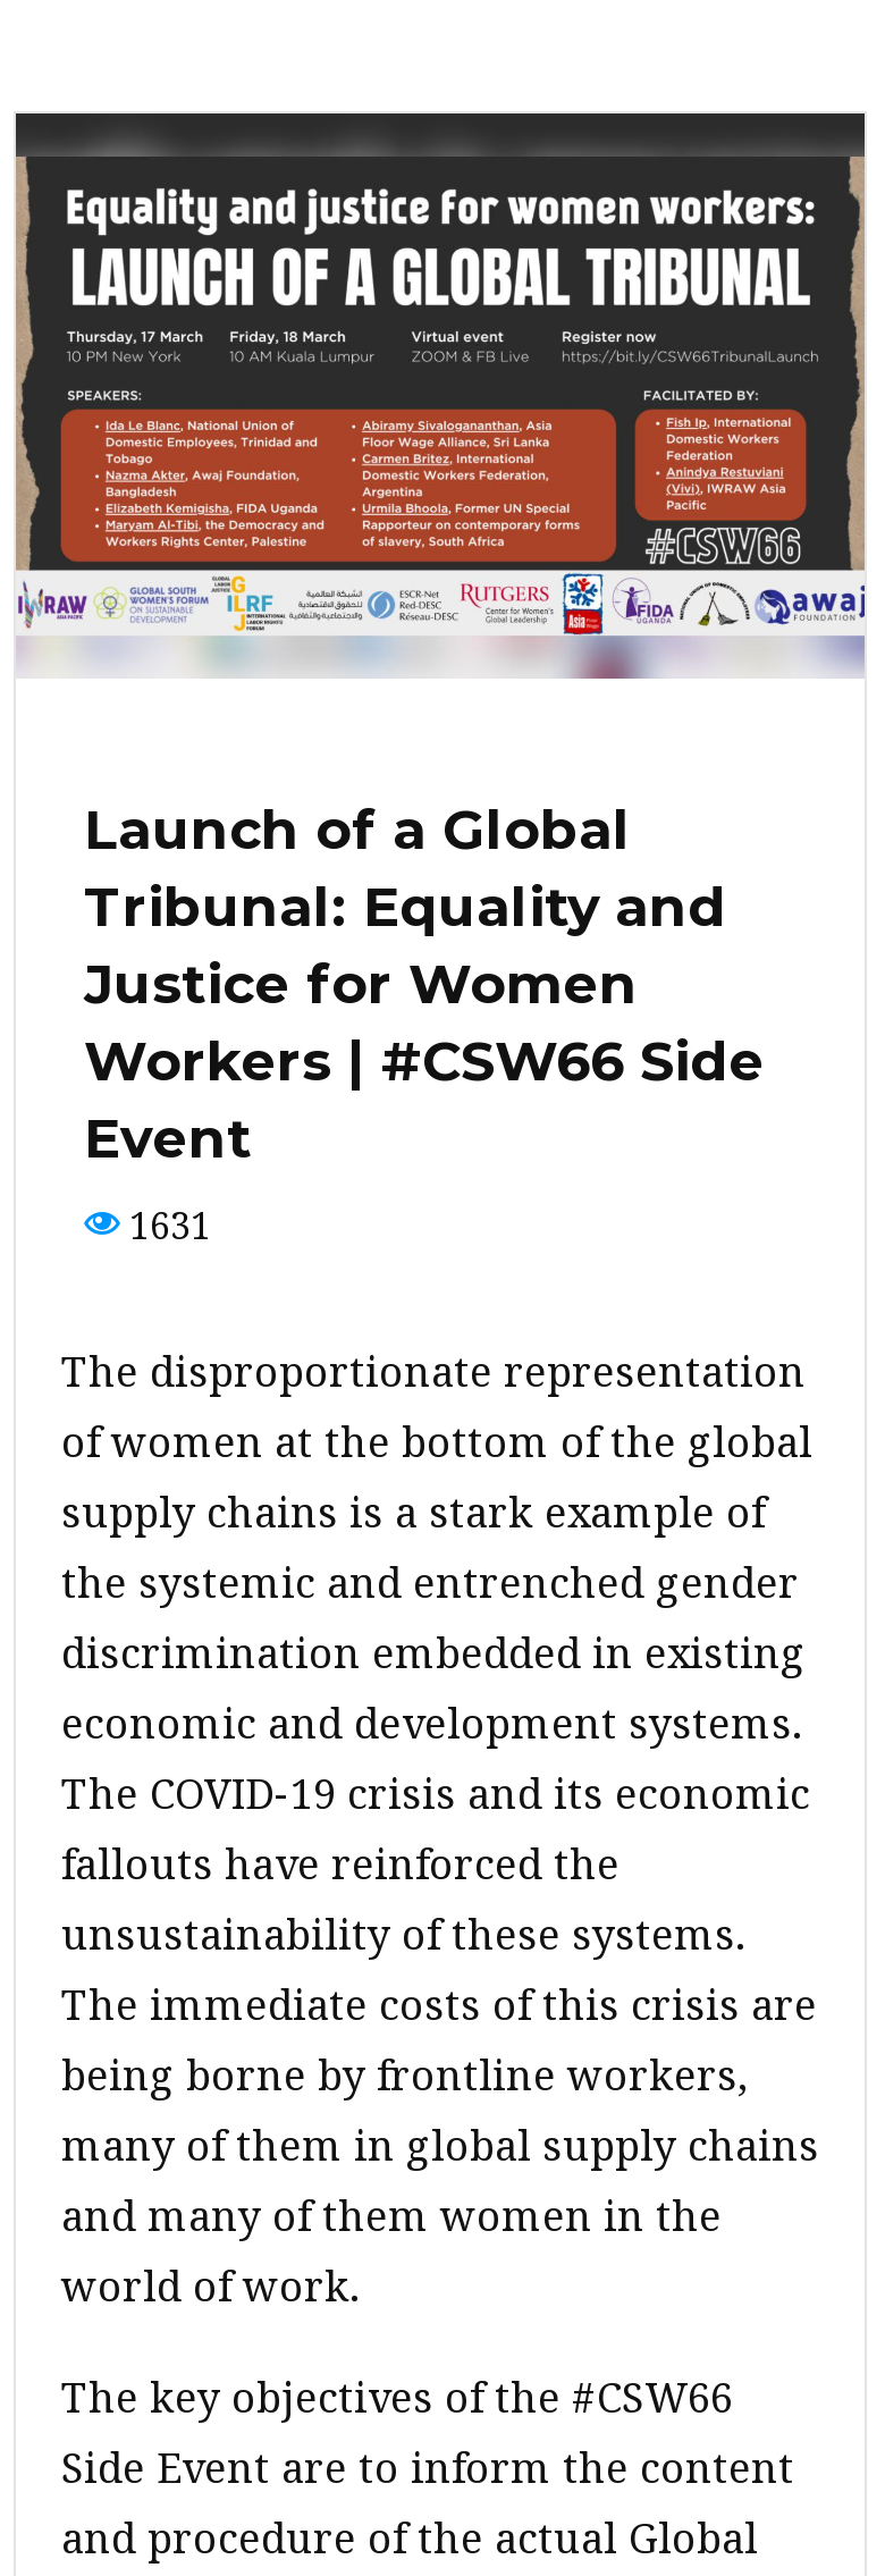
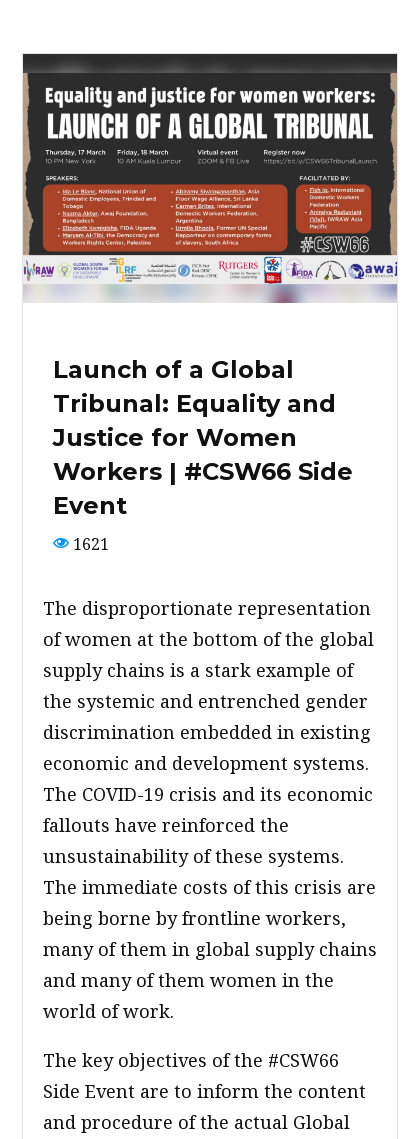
- 1631
+ 1621
